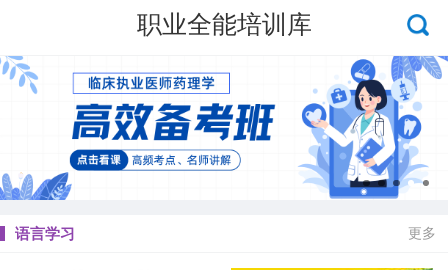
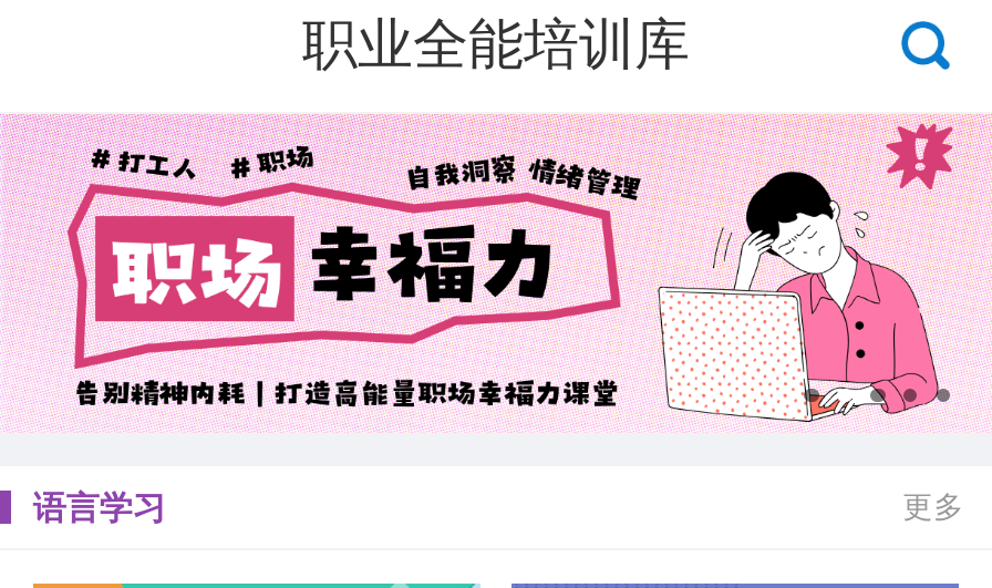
- [image]
+ [image]
